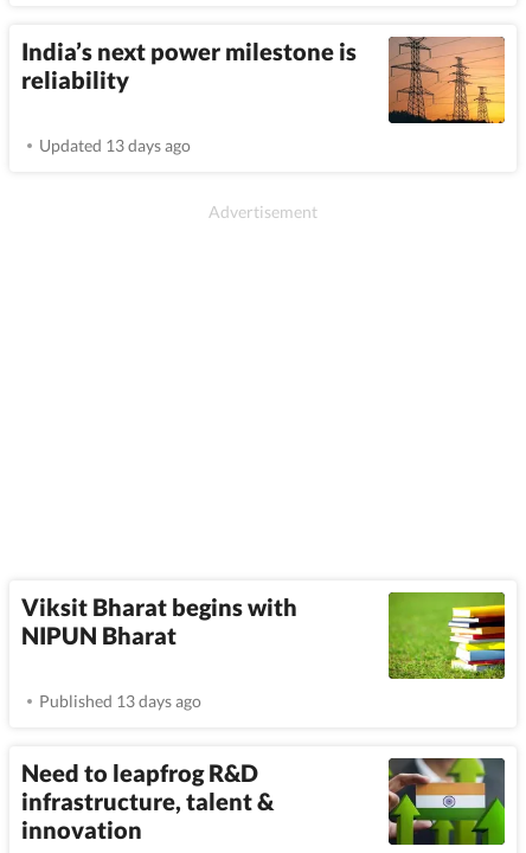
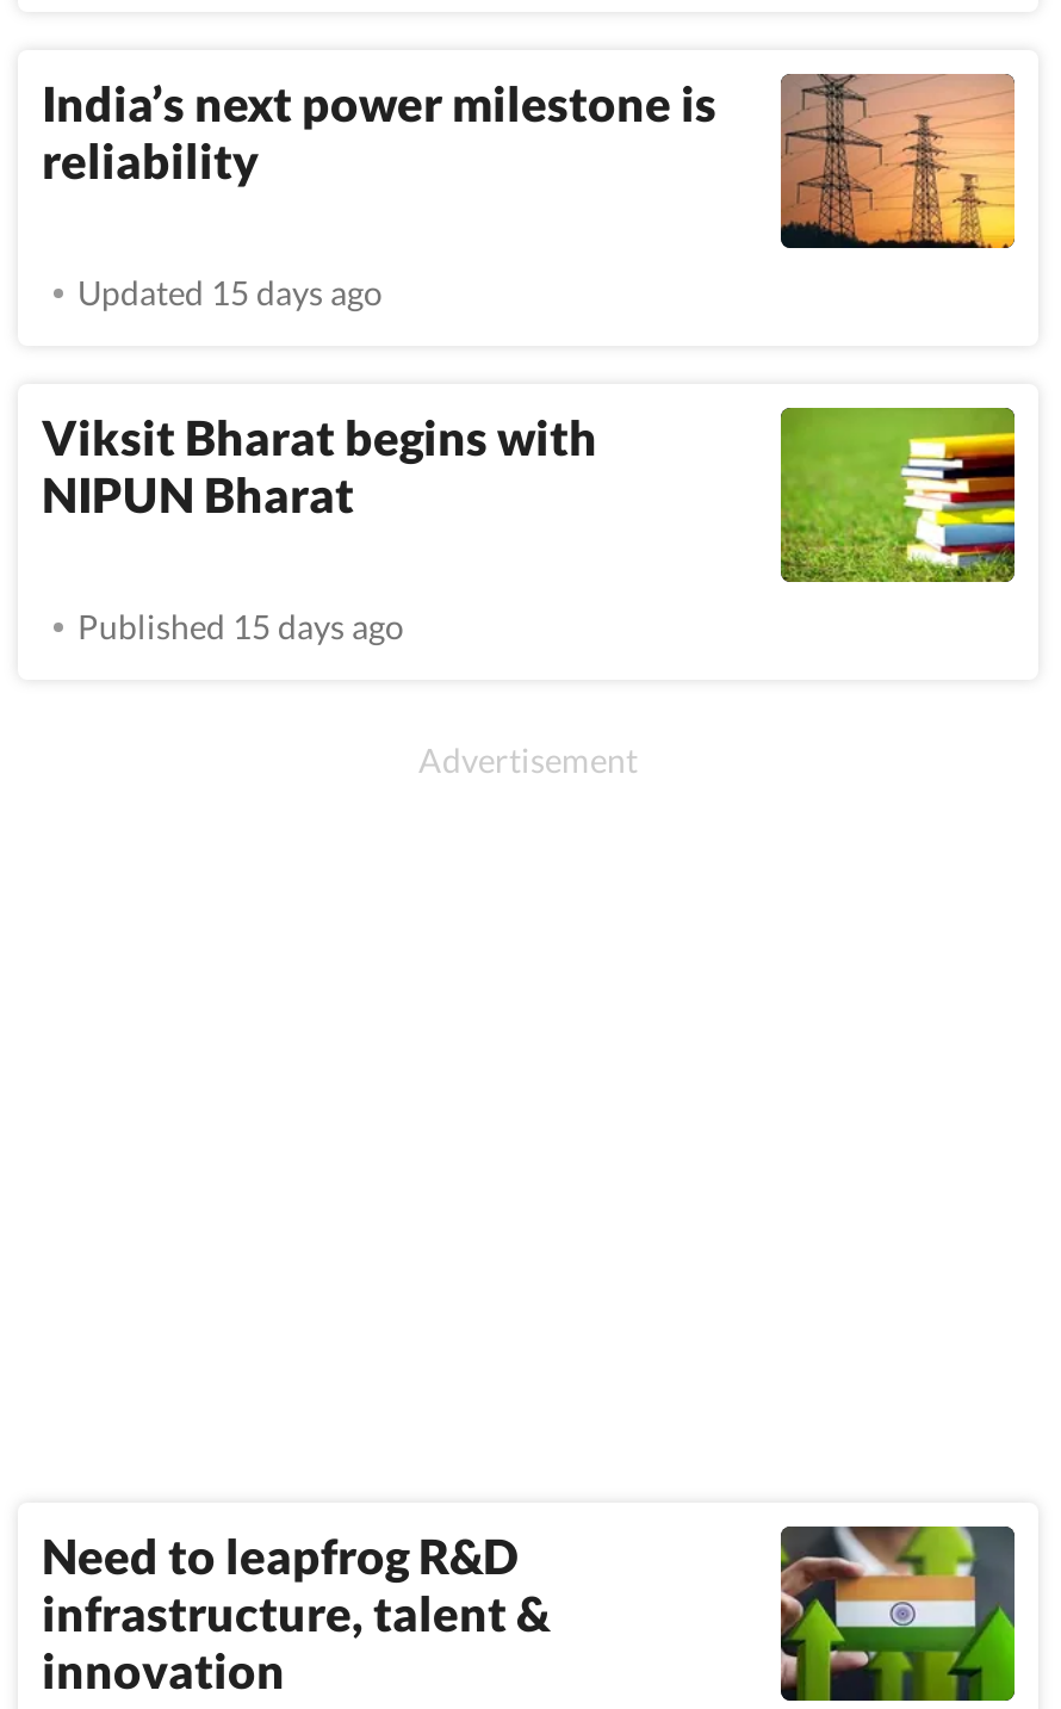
- Updated 13 days ago
+ Updated 15 days ago

moved up: Viksit Bharat begins with | NIPUN Bharat

- Published 13 days ago
+ Published 15 days ago
